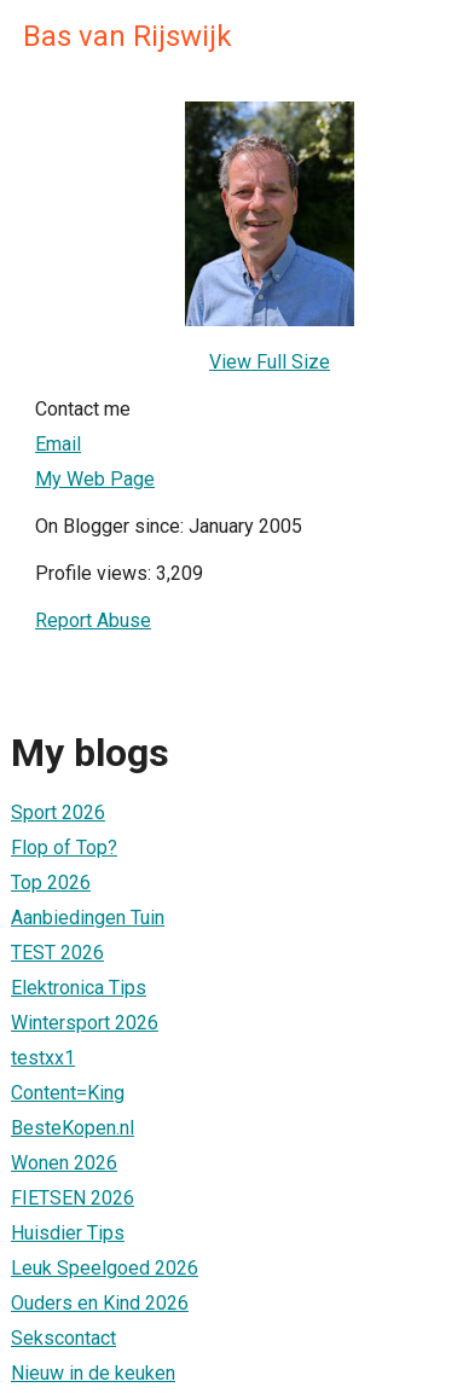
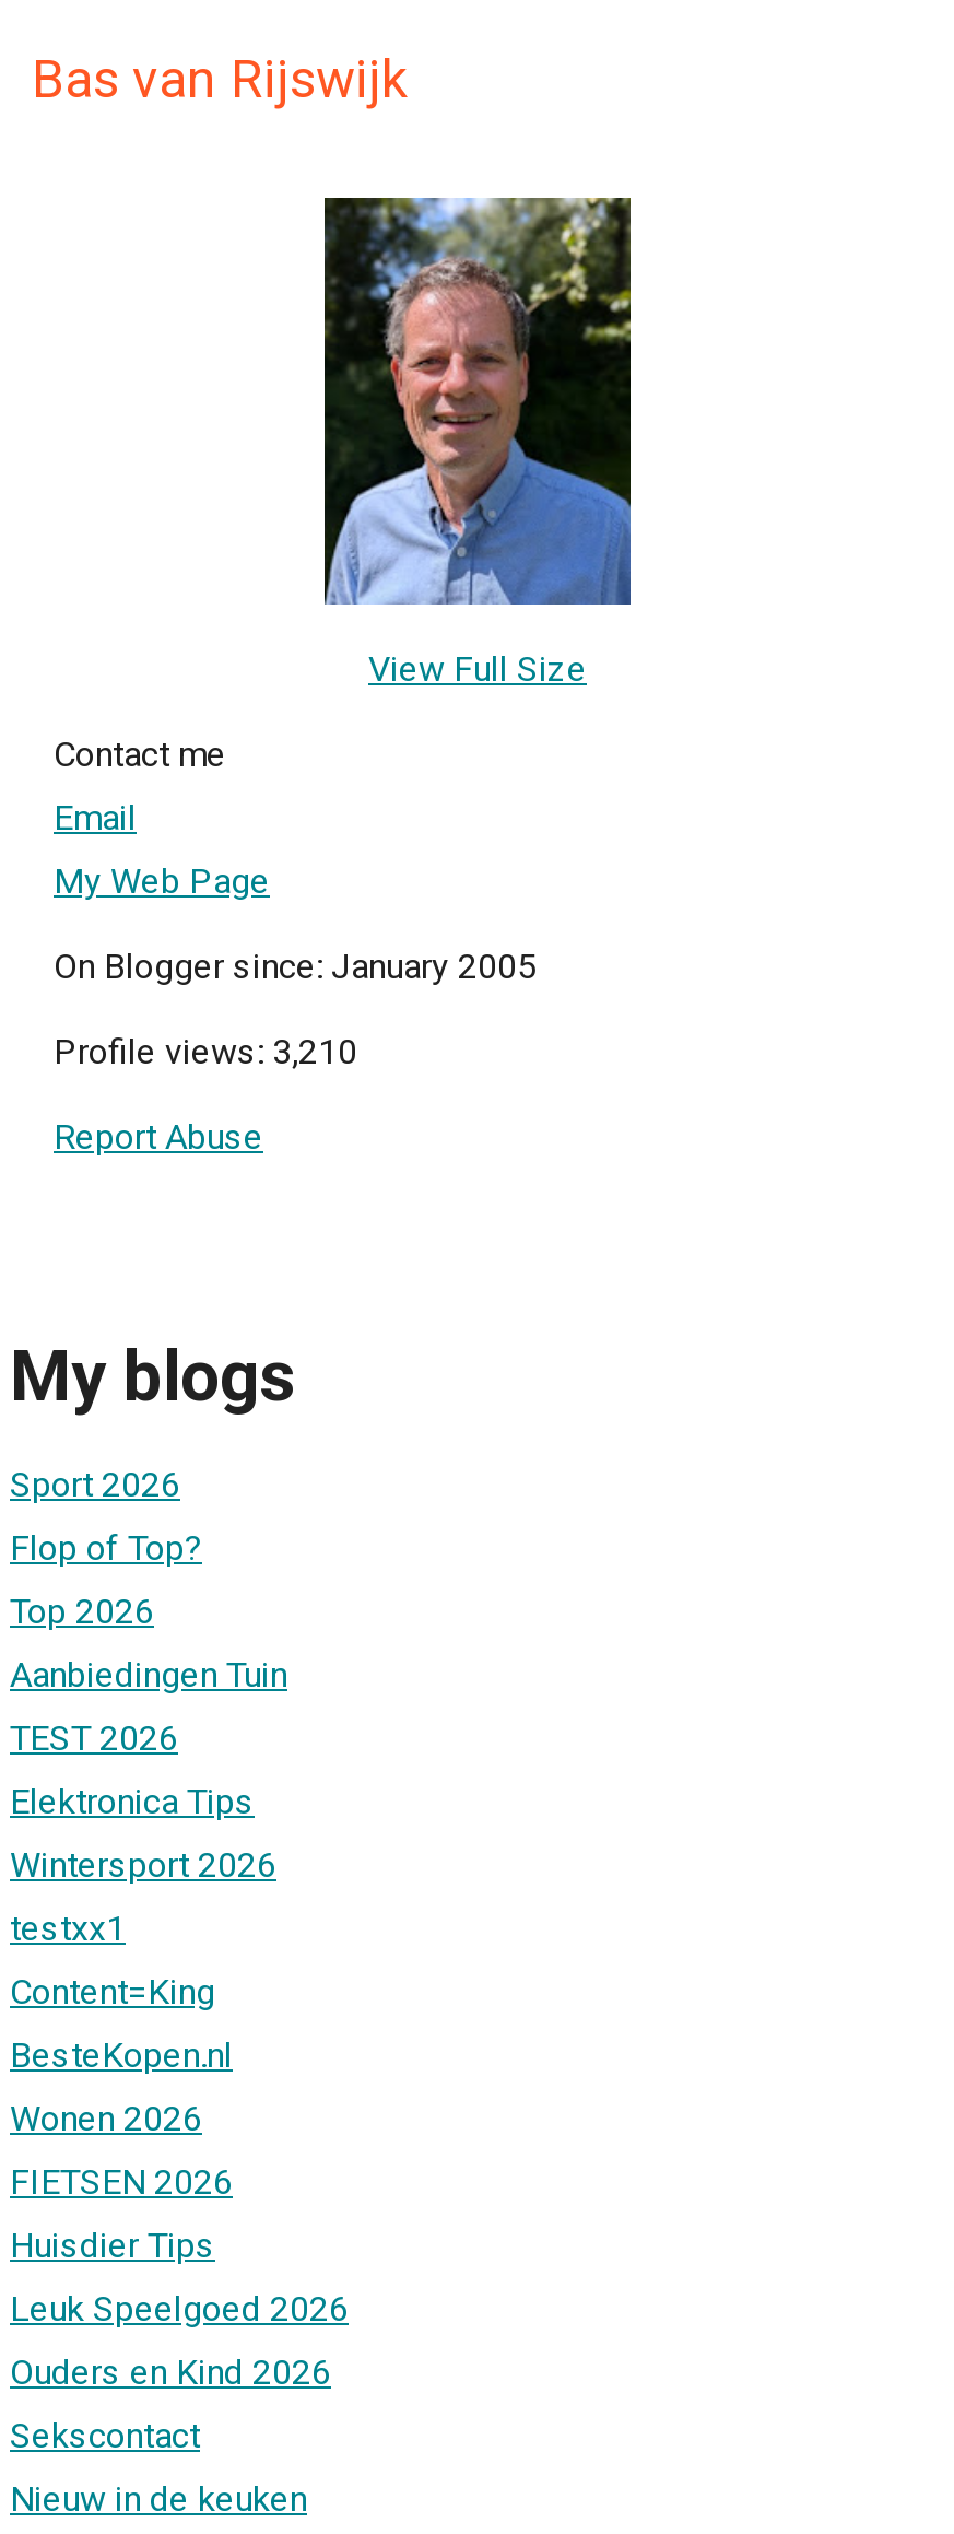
- Profile views: 3,209
+ Profile views: 3,210
